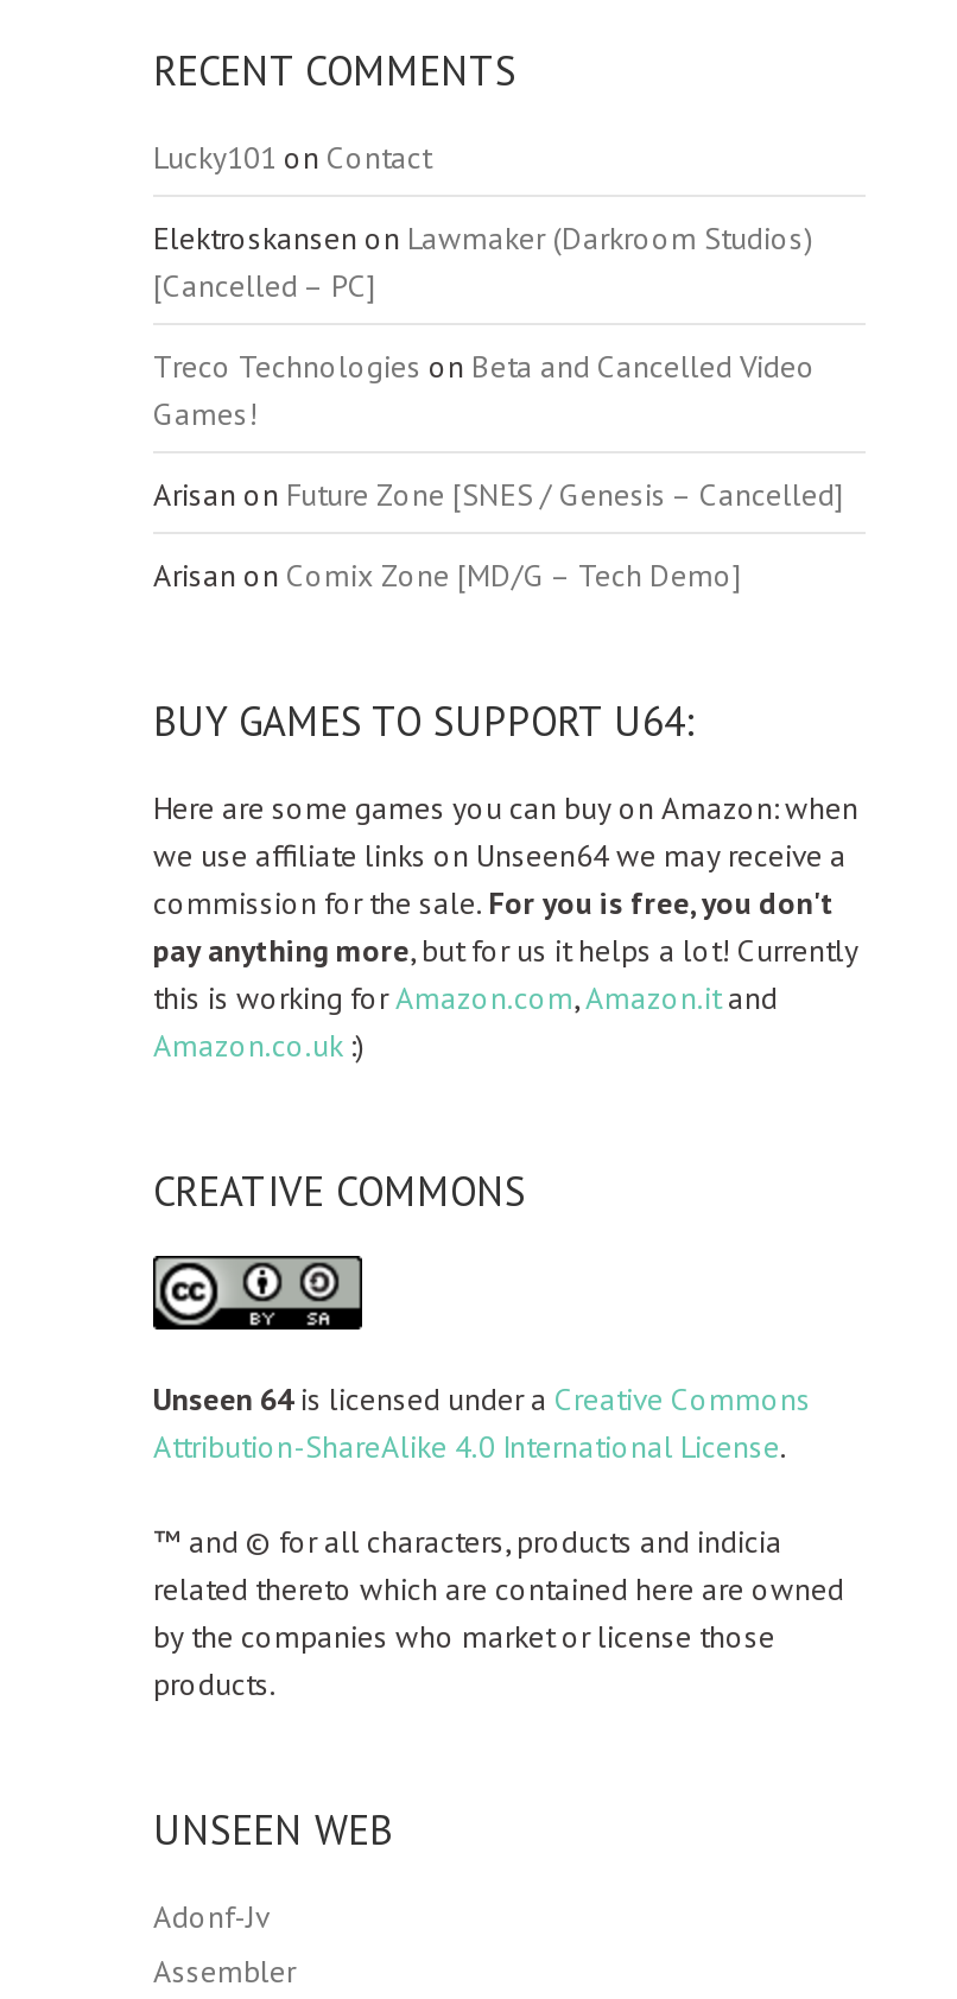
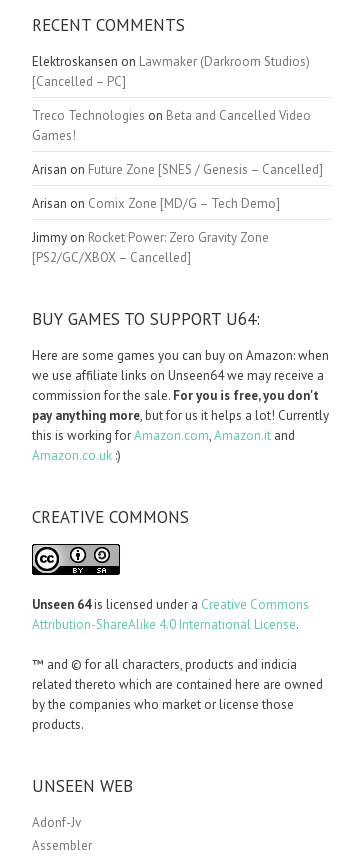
- Lucky101 on Contact

moved up: Elektroskansen on Lawmaker (Darkroom Studios) | [Cancelled – PC] | Treco Technologies on Beta and Cancelled Video | Games! | Arisan on Future Zone [SNES / Genesis – Cancelled] | Arisan on Comix Zone [MD/G – Tech Demo]

+ Jimmy on Rocket Power: Zero Gravity Zone
+ [PS2/GC/XBOX – Cancelled]
